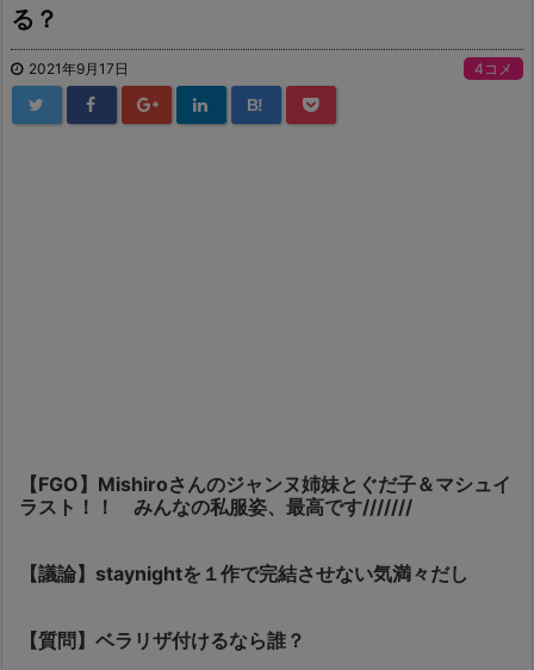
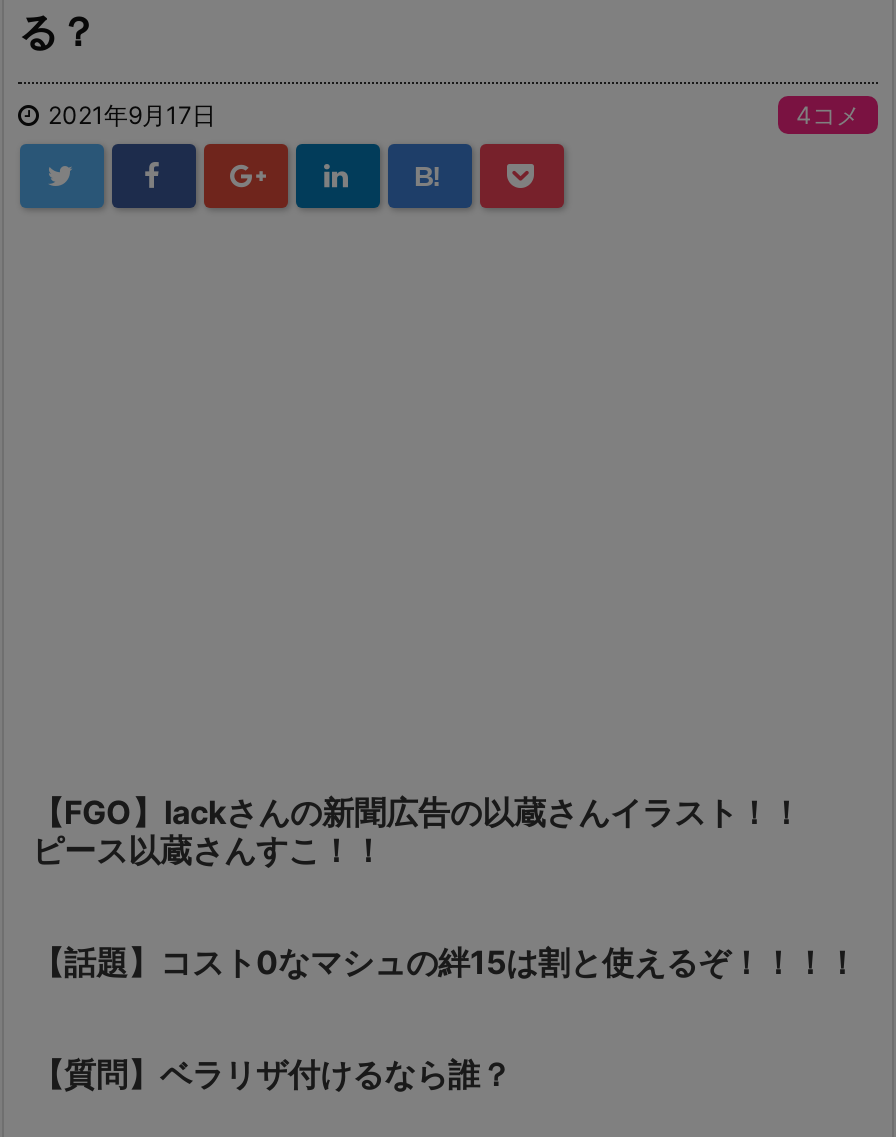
- 【FGO】Mishiroさんのジャンヌ姉妹とぐだ子＆マシュイ
- ラスト！！ みんなの私服姿、最高です///////
+ 【FGO】lackさんの新聞広告の以蔵さんイラスト！！
+ ピース以蔵さんすこ！！

- 【議論】staynightを１作で完結させない気満々だし
+ 【話題】コスト0なマシュの絆15は割と使えるぞ！！！！
